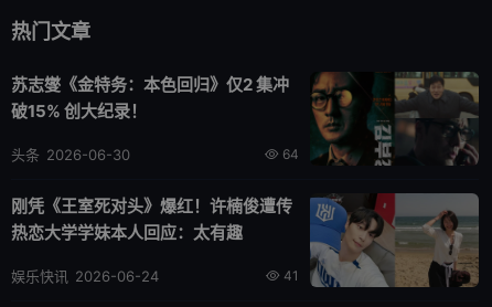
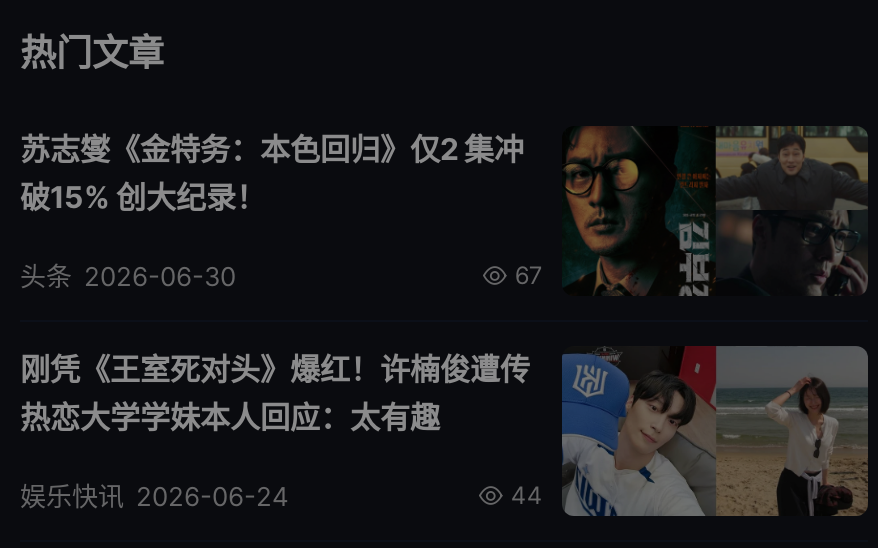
- 64
+ 67

- 41
+ 44
